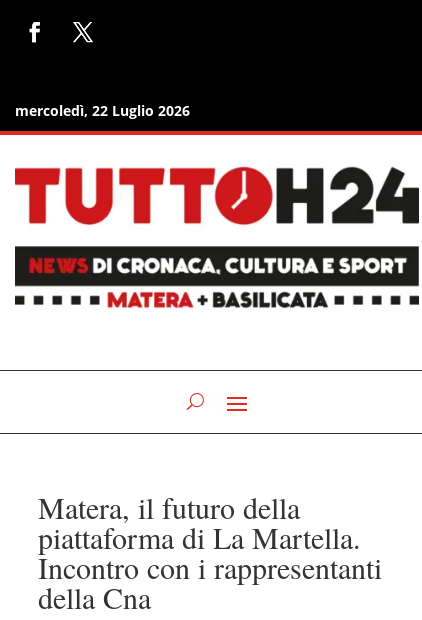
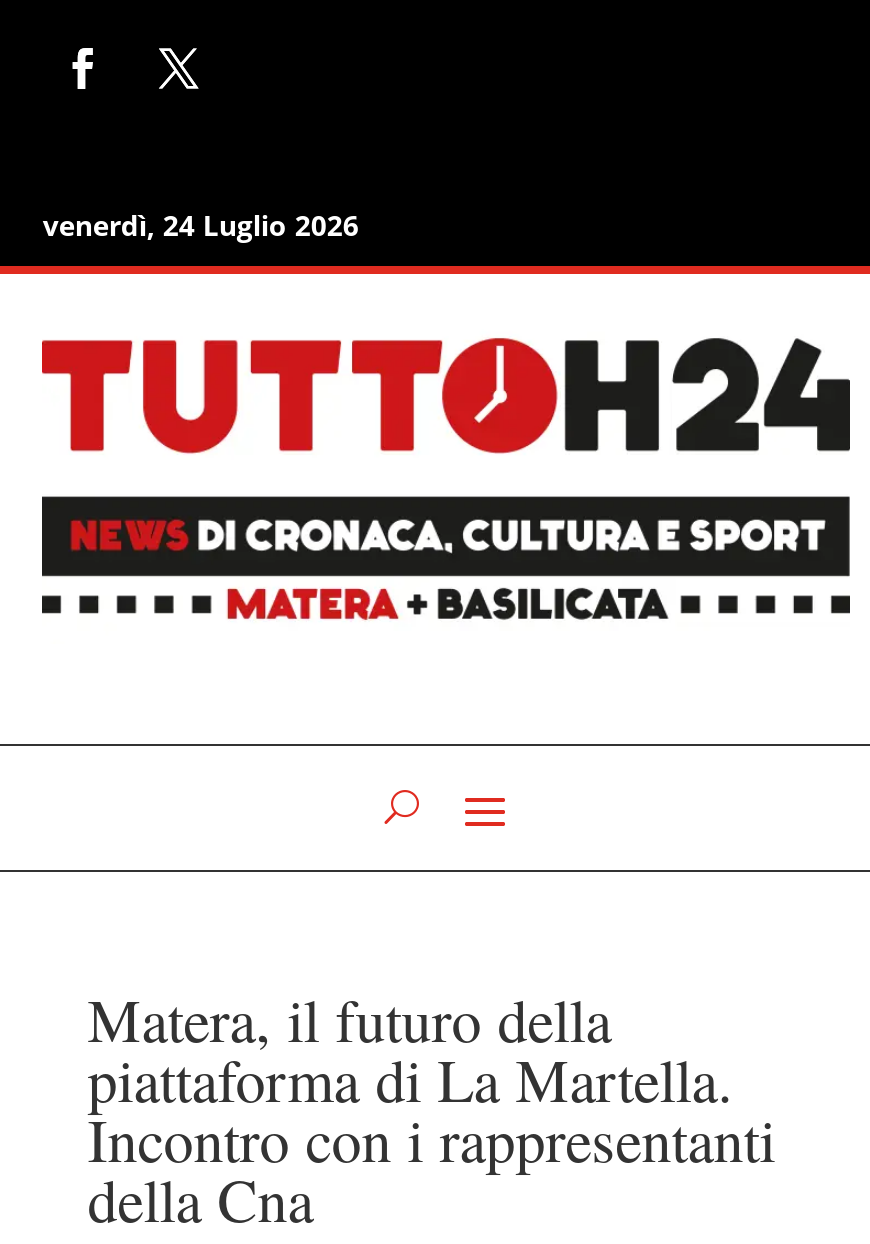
- mercoledì, 22 Luglio 2026
+ venerdì, 24 Luglio 2026
